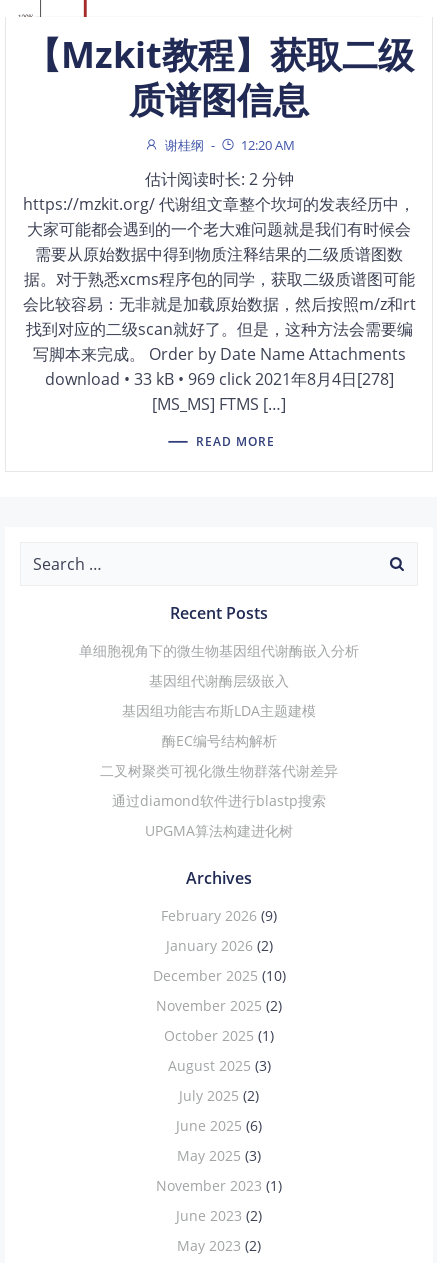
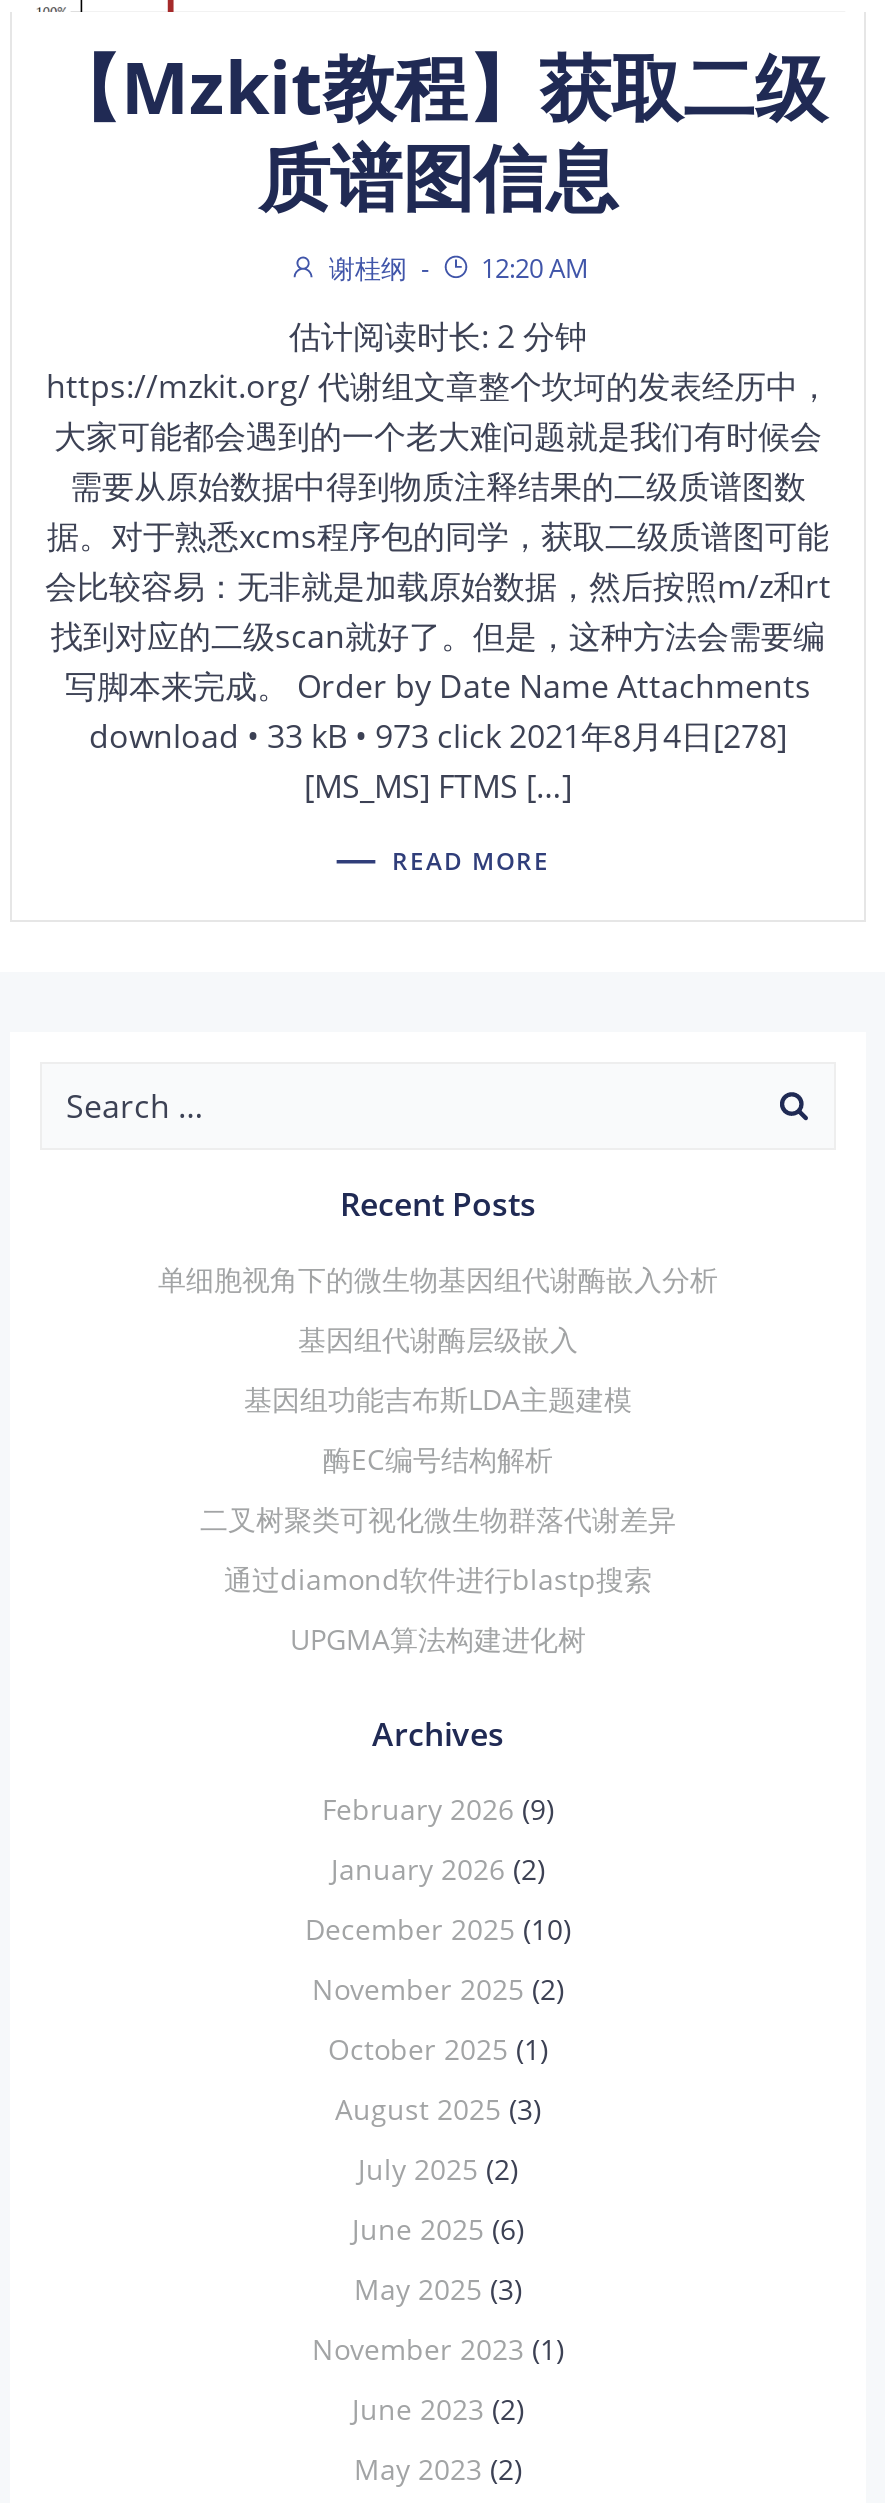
- download • 33 kB • 969 click 2021年8月4日[278]
+ download • 33 kB • 973 click 2021年8月4日[278]
